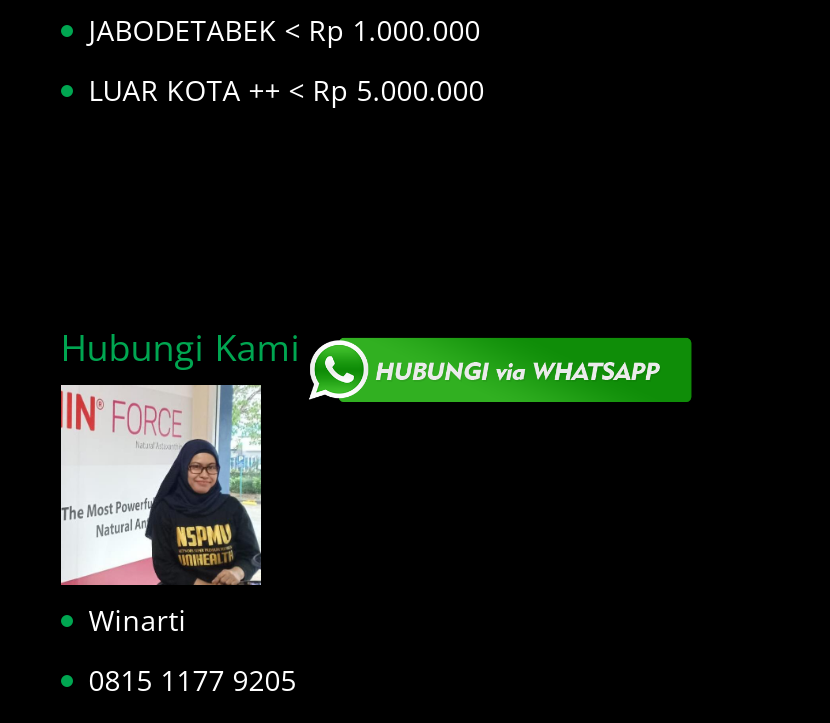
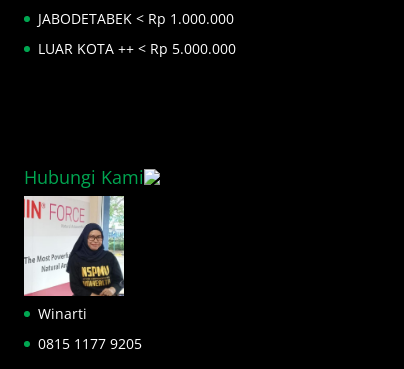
- [image]
